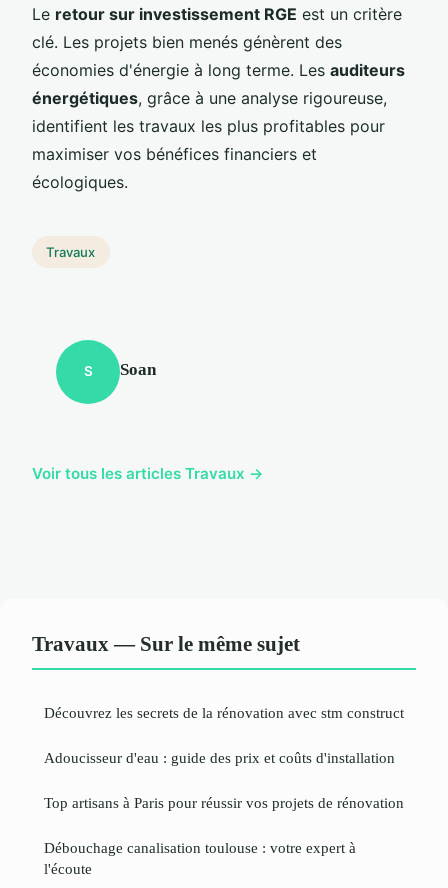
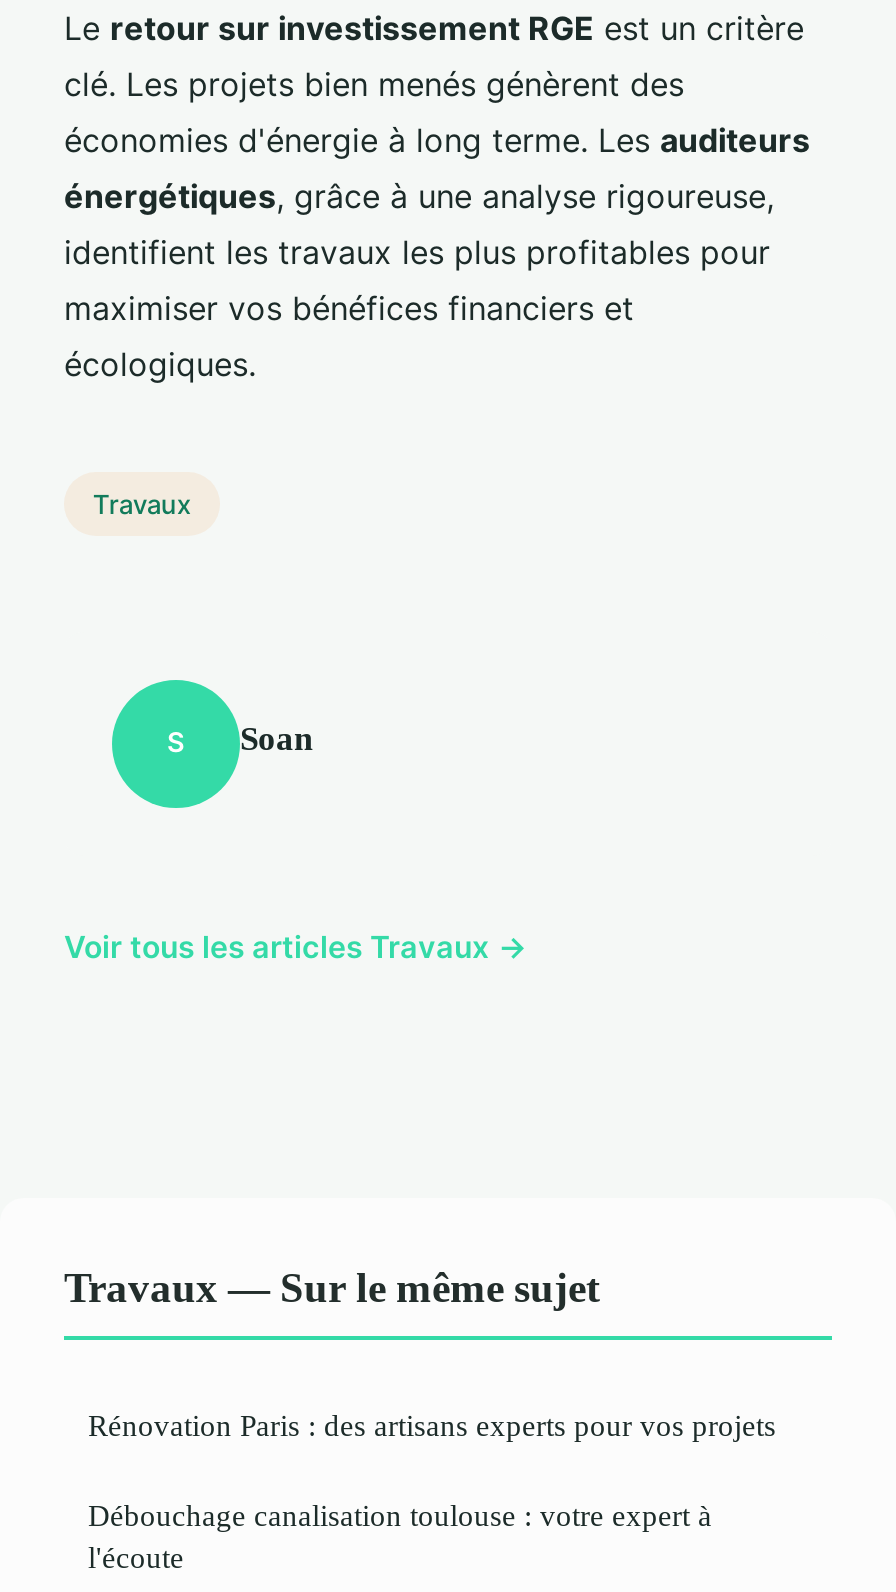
- Découvrez les secrets de la rénovation avec stm construct
- Adoucisseur d'eau : guide des prix et coûts d'installation
- Top artisans à Paris pour réussir vos projets de rénovation
+ Rénovation Paris : des artisans experts pour vos projets
